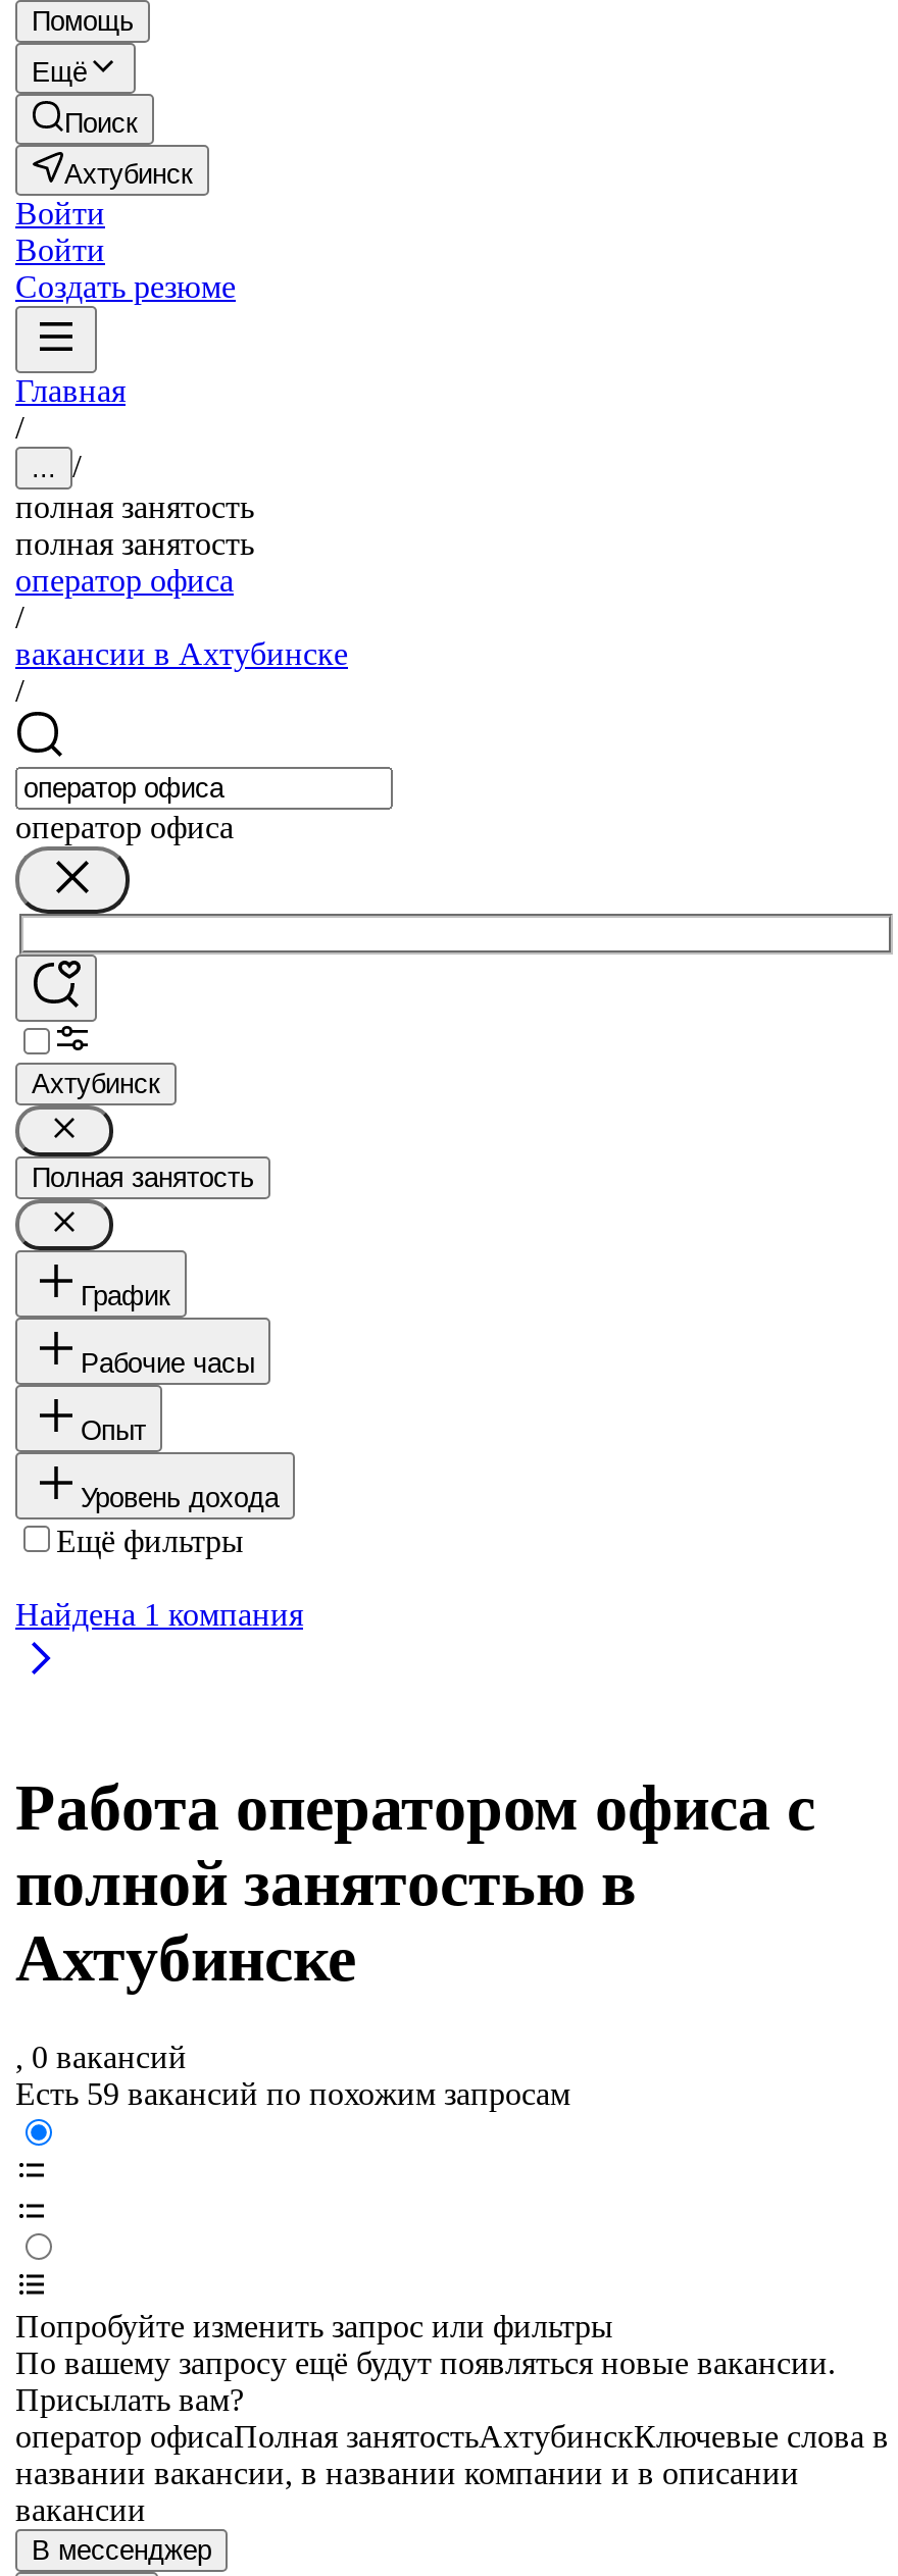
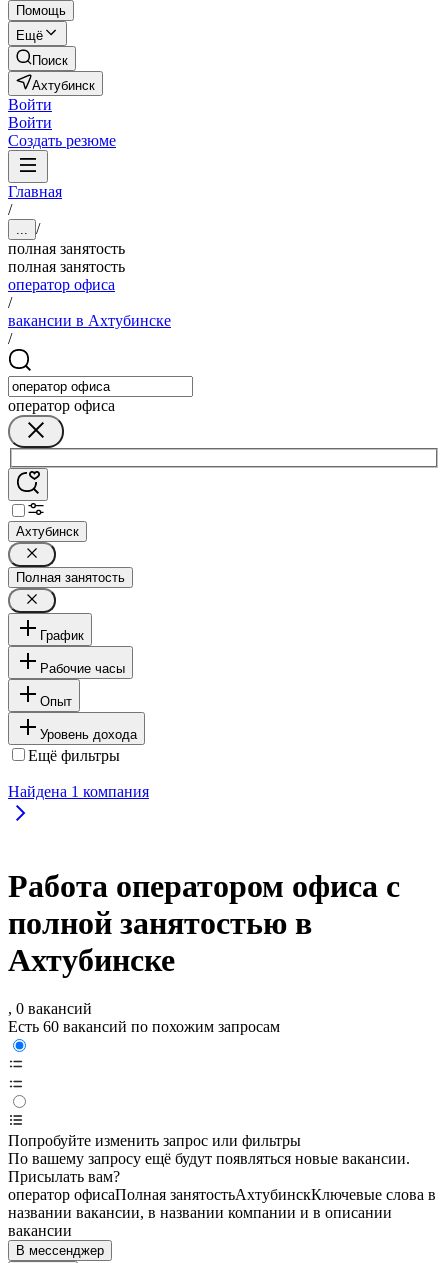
- Есть 59 вакансий по похожим запросам
+ Есть 60 вакансий по похожим запросам
